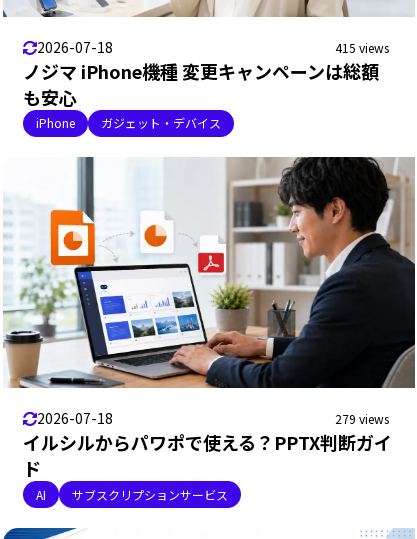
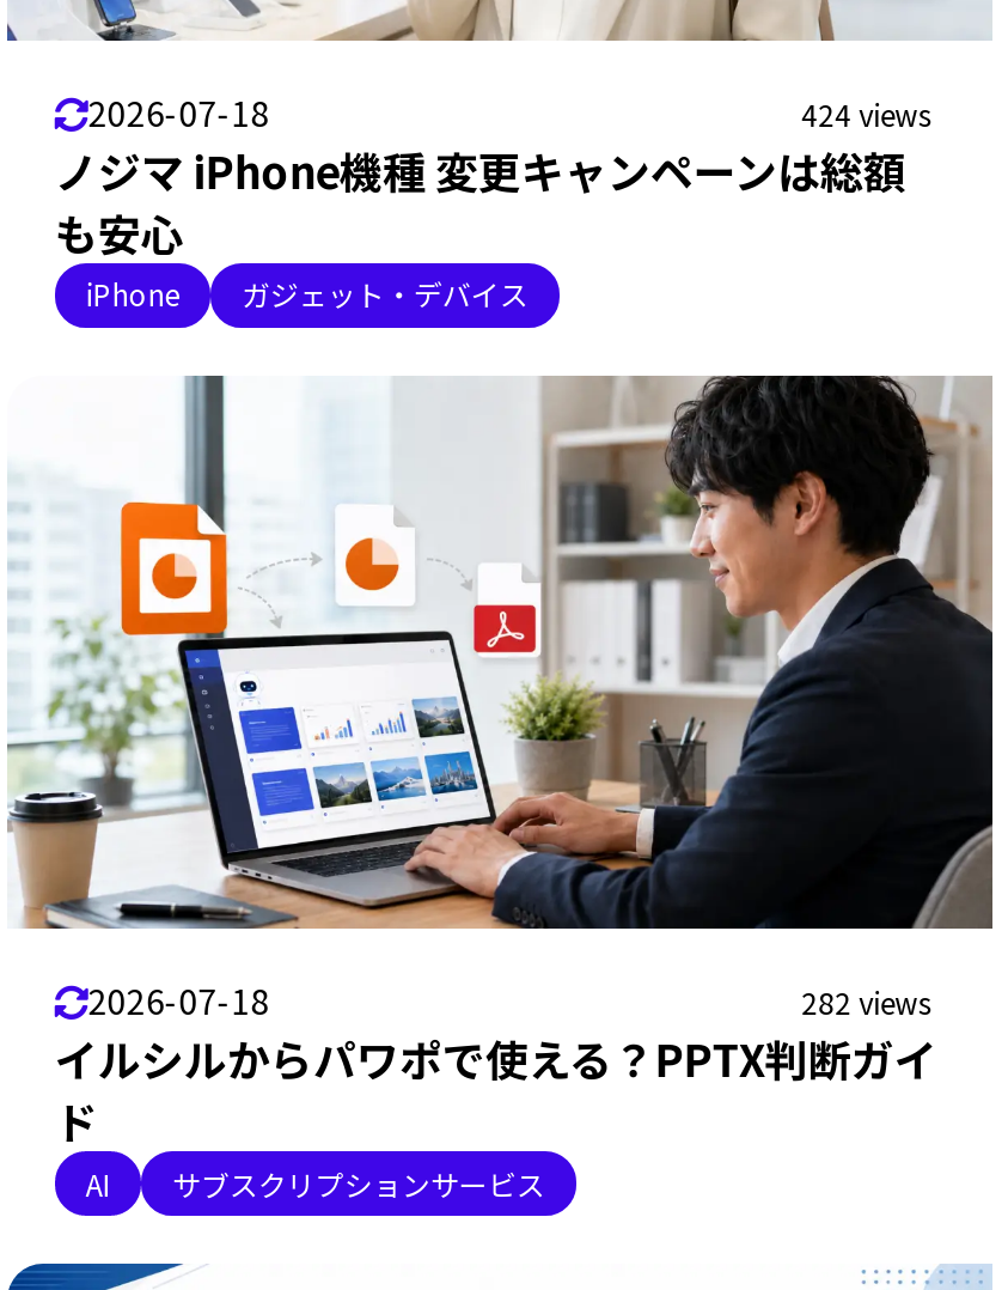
- 415 views
+ 424 views

- 279 views
+ 282 views
